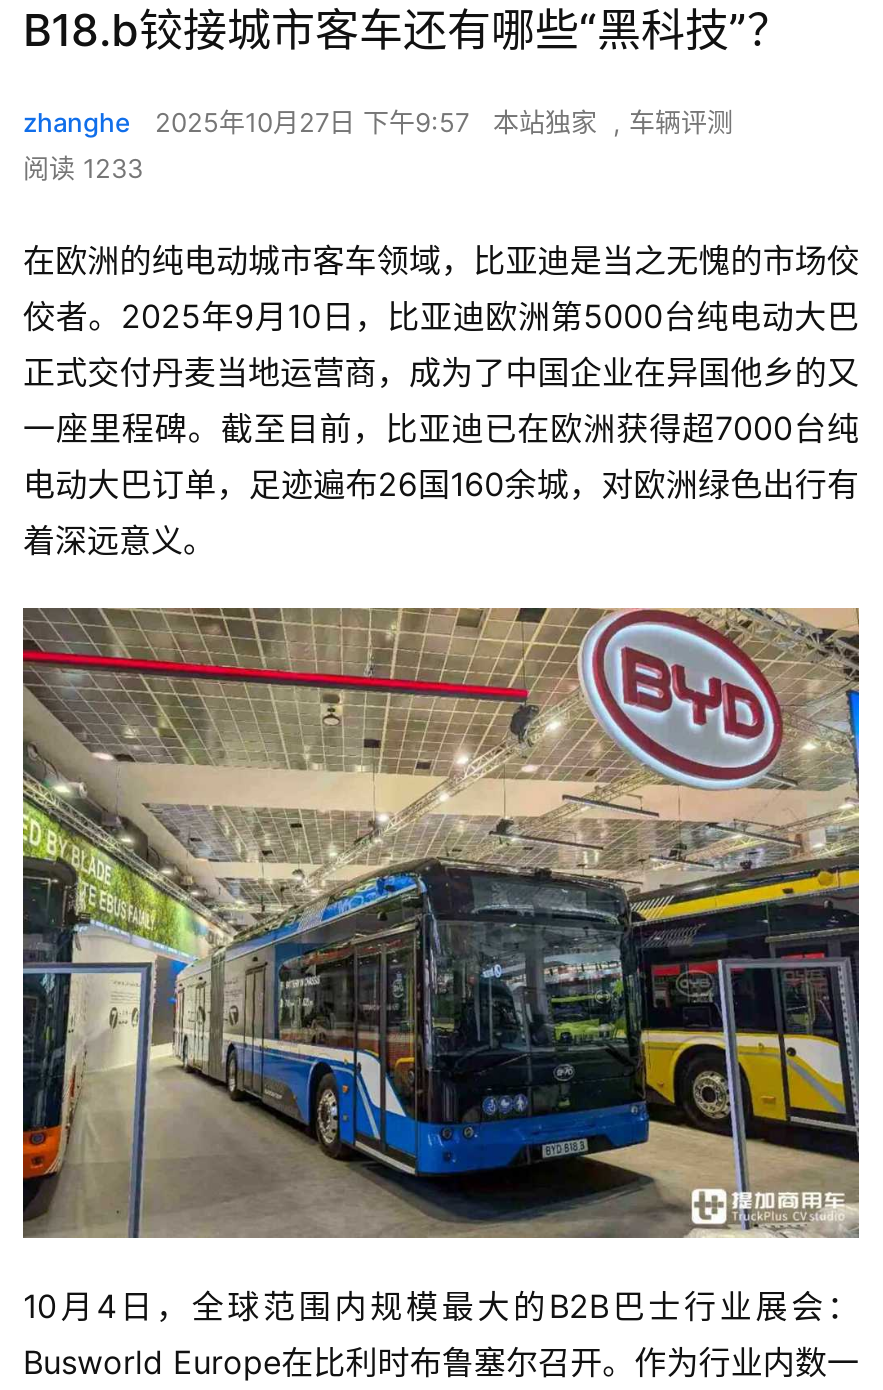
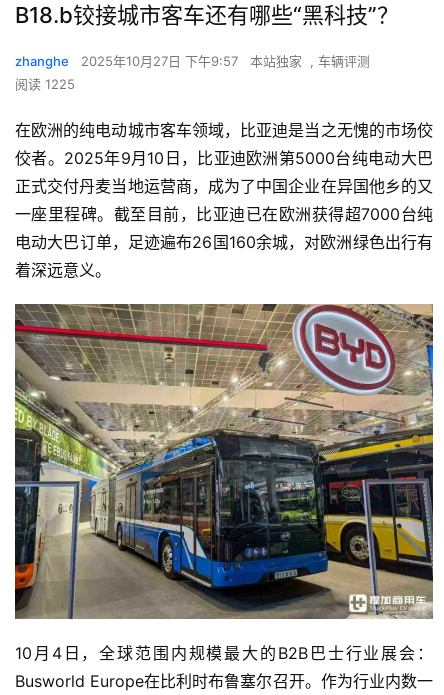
- 阅读 1233
+ 阅读 1225
